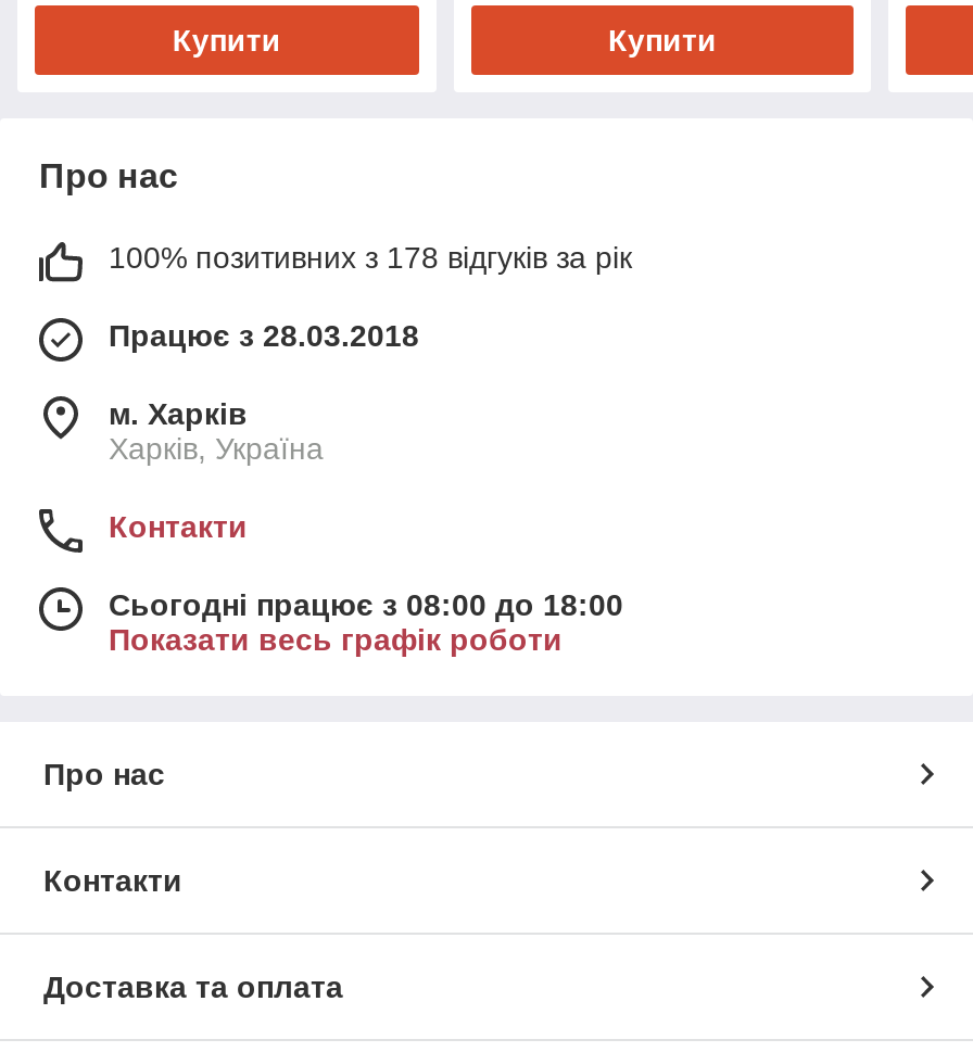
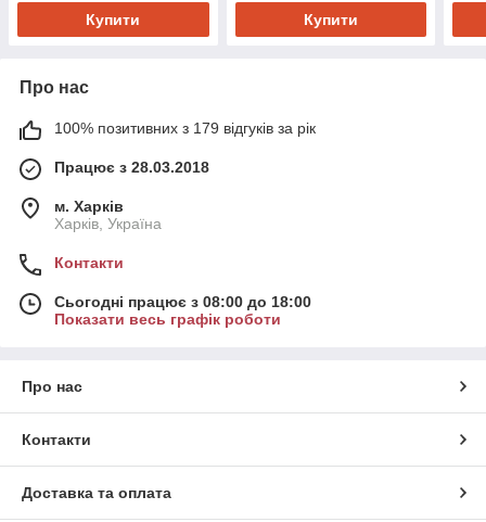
- 100% позитивних з 178 відгуків за рік
+ 100% позитивних з 179 відгуків за рік
